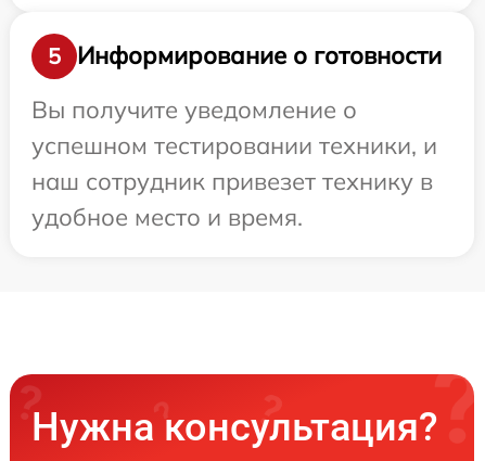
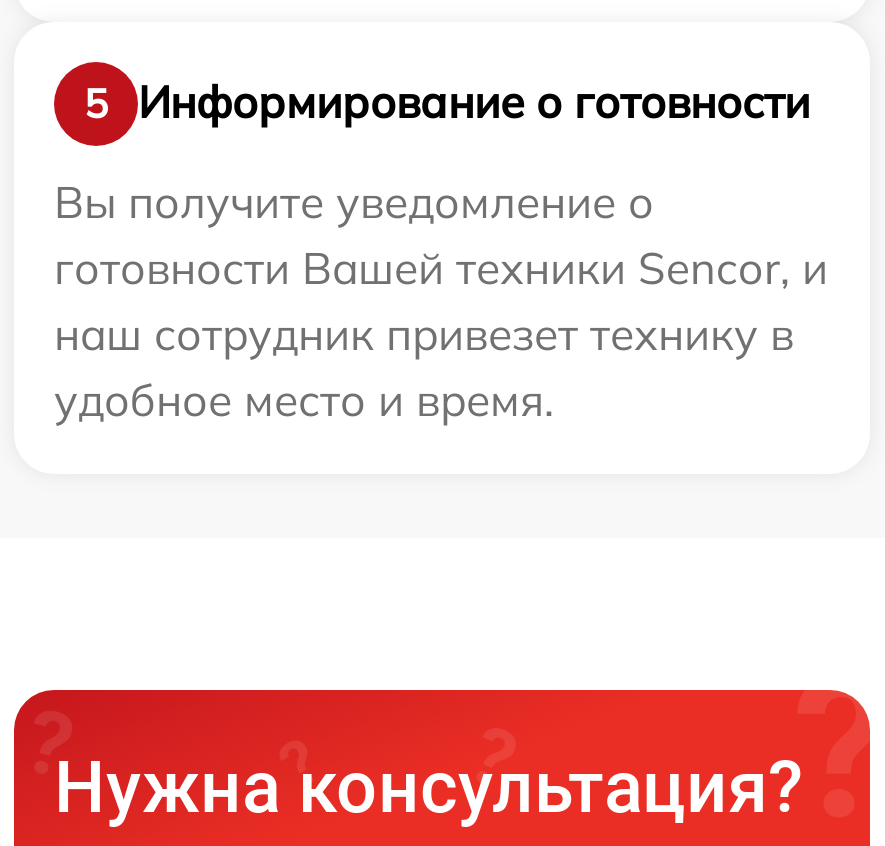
- успешном тестировании техники, и
+ готовности Вашей техники Sencor, и
